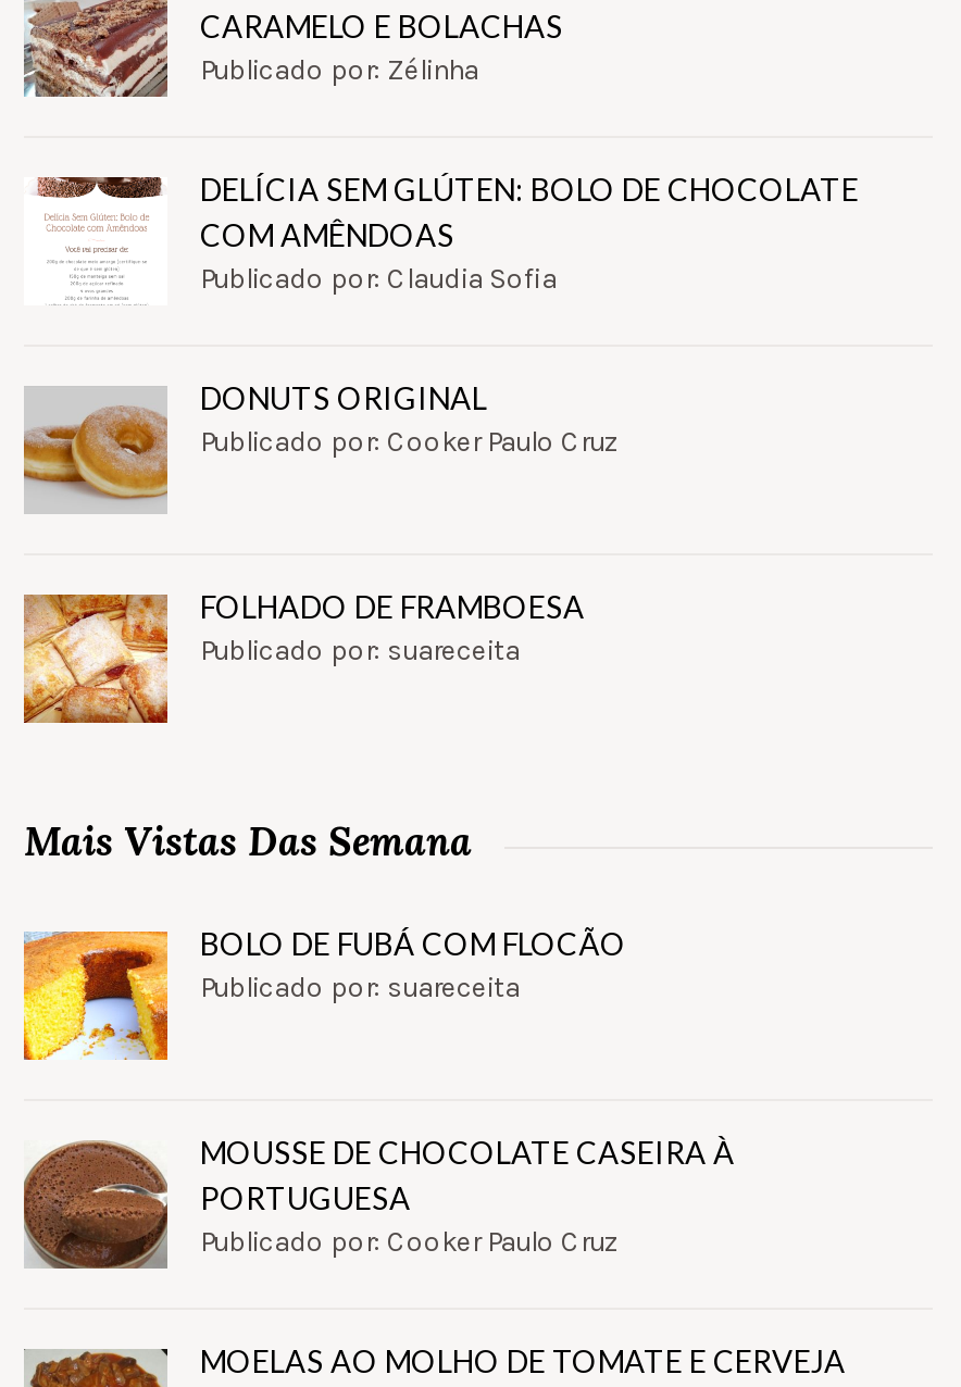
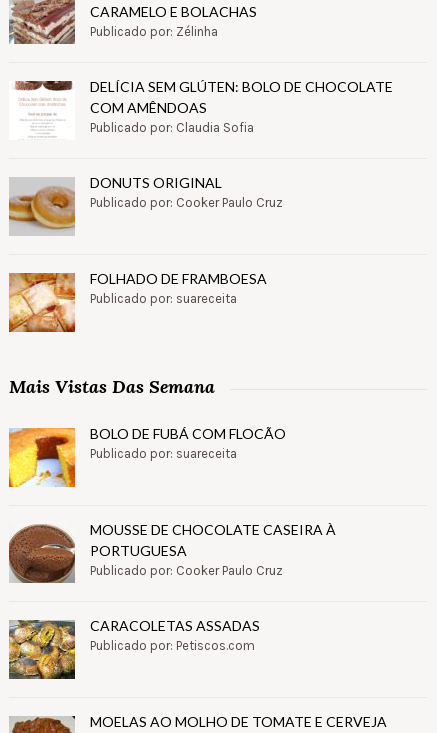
+ [image]
+ CARACOLETAS ASSADAS
+ Publicado por: Petiscos.com
